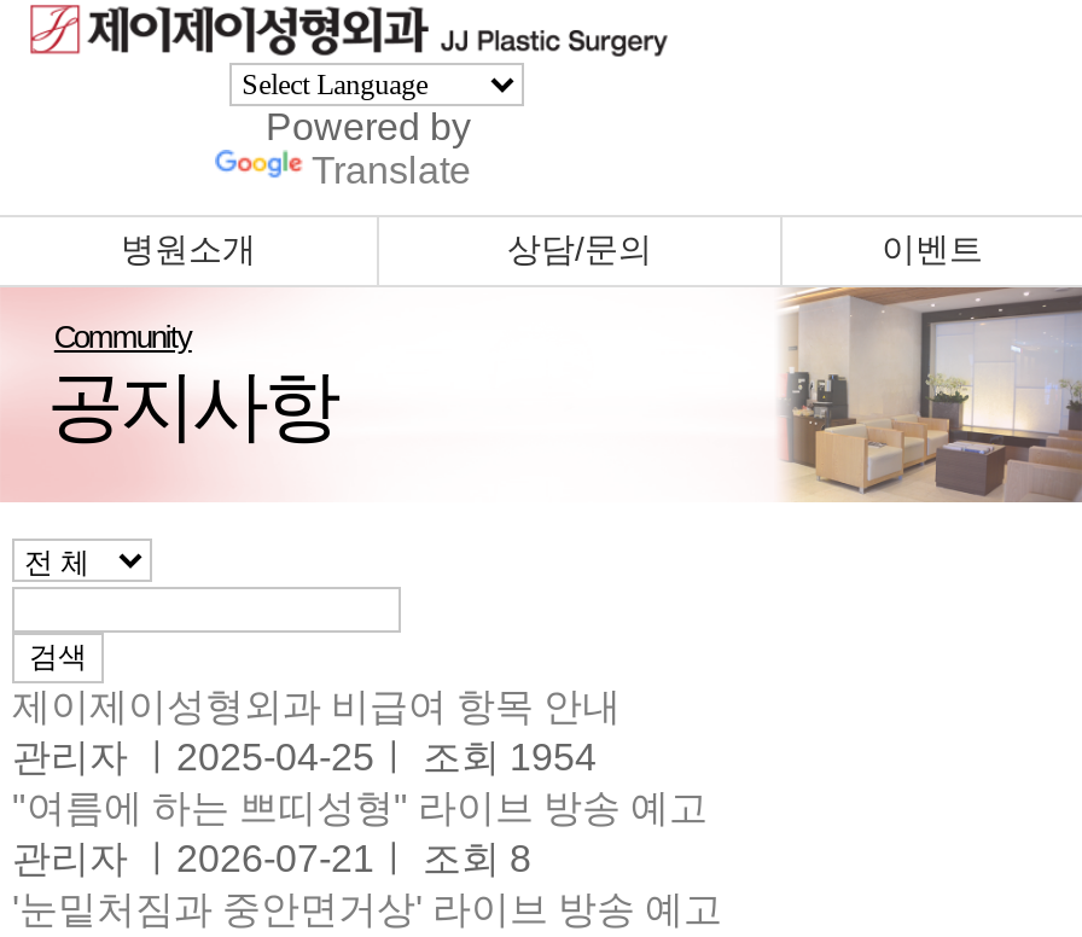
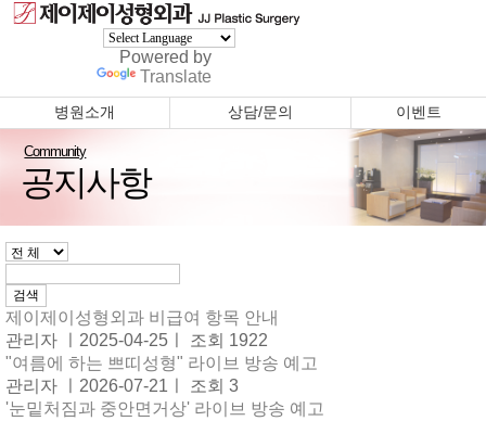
- 관리자 ㅣ2025-04-25ㅣ 조회 1954
+ 관리자 ㅣ2025-04-25ㅣ 조회 1922

- 관리자 ㅣ2026-07-21ㅣ 조회 8
+ 관리자 ㅣ2026-07-21ㅣ 조회 3
